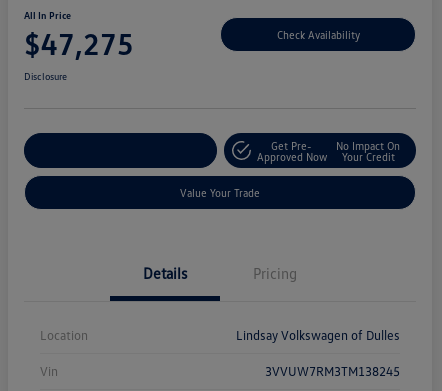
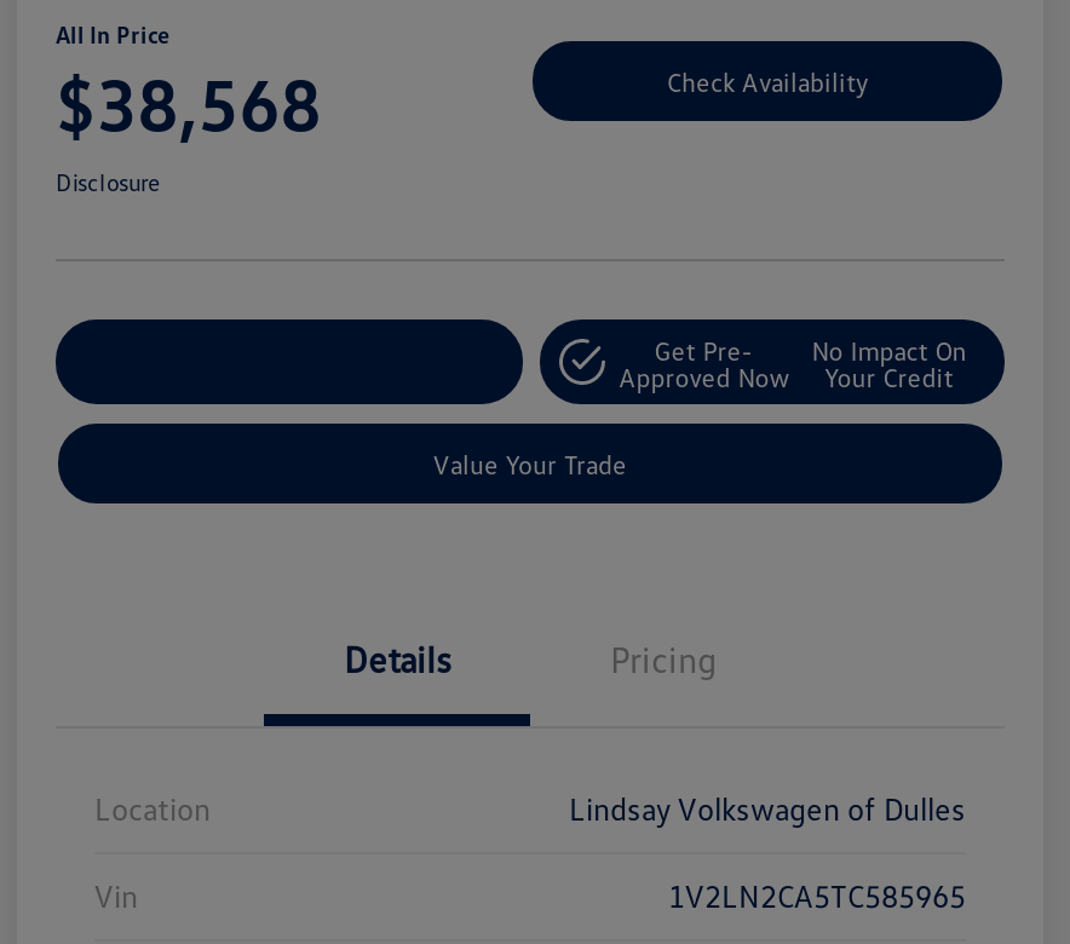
- $47,275
+ $38,568

- 3VVUW7RM3TM138245
+ 1V2LN2CA5TC585965
